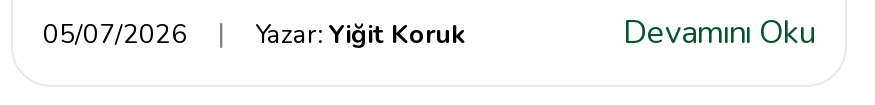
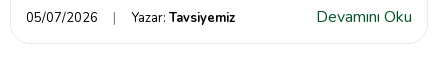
- Yazar: Yiğit Koruk
+ Yazar: Tavsiyemiz
